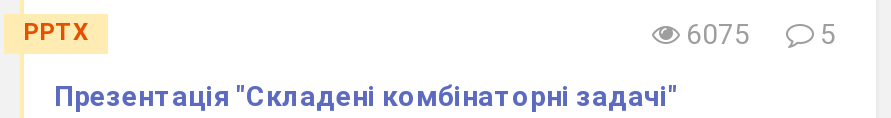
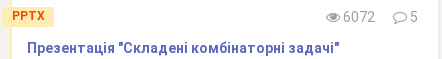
- 6075
+ 6072
